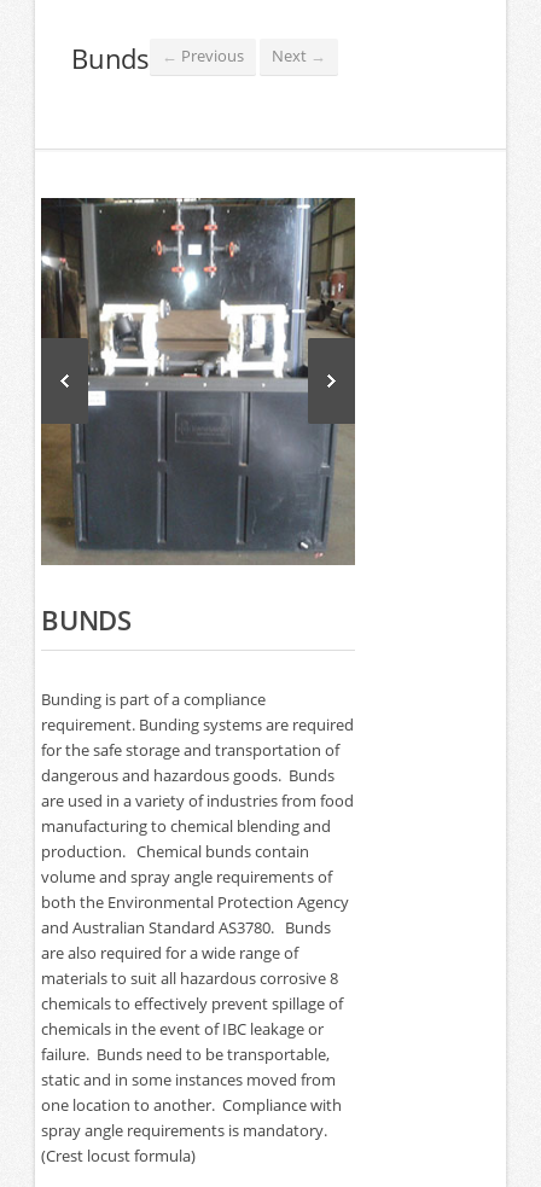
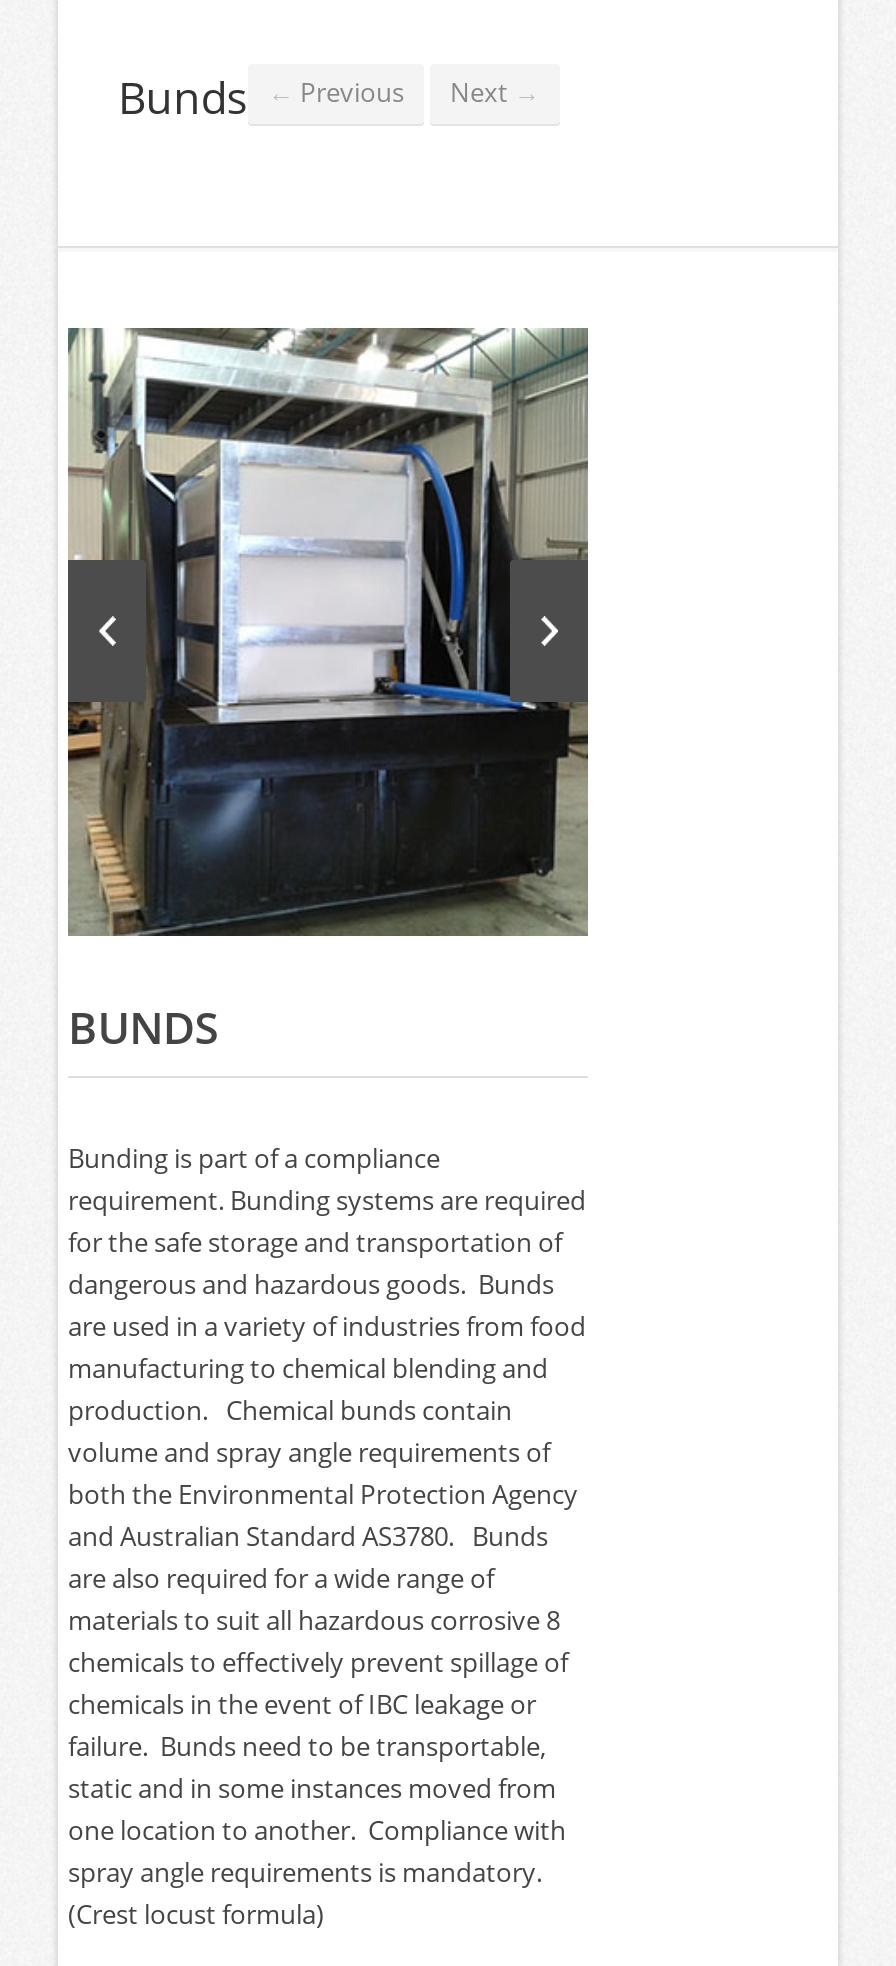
- [image]
+ [image]
